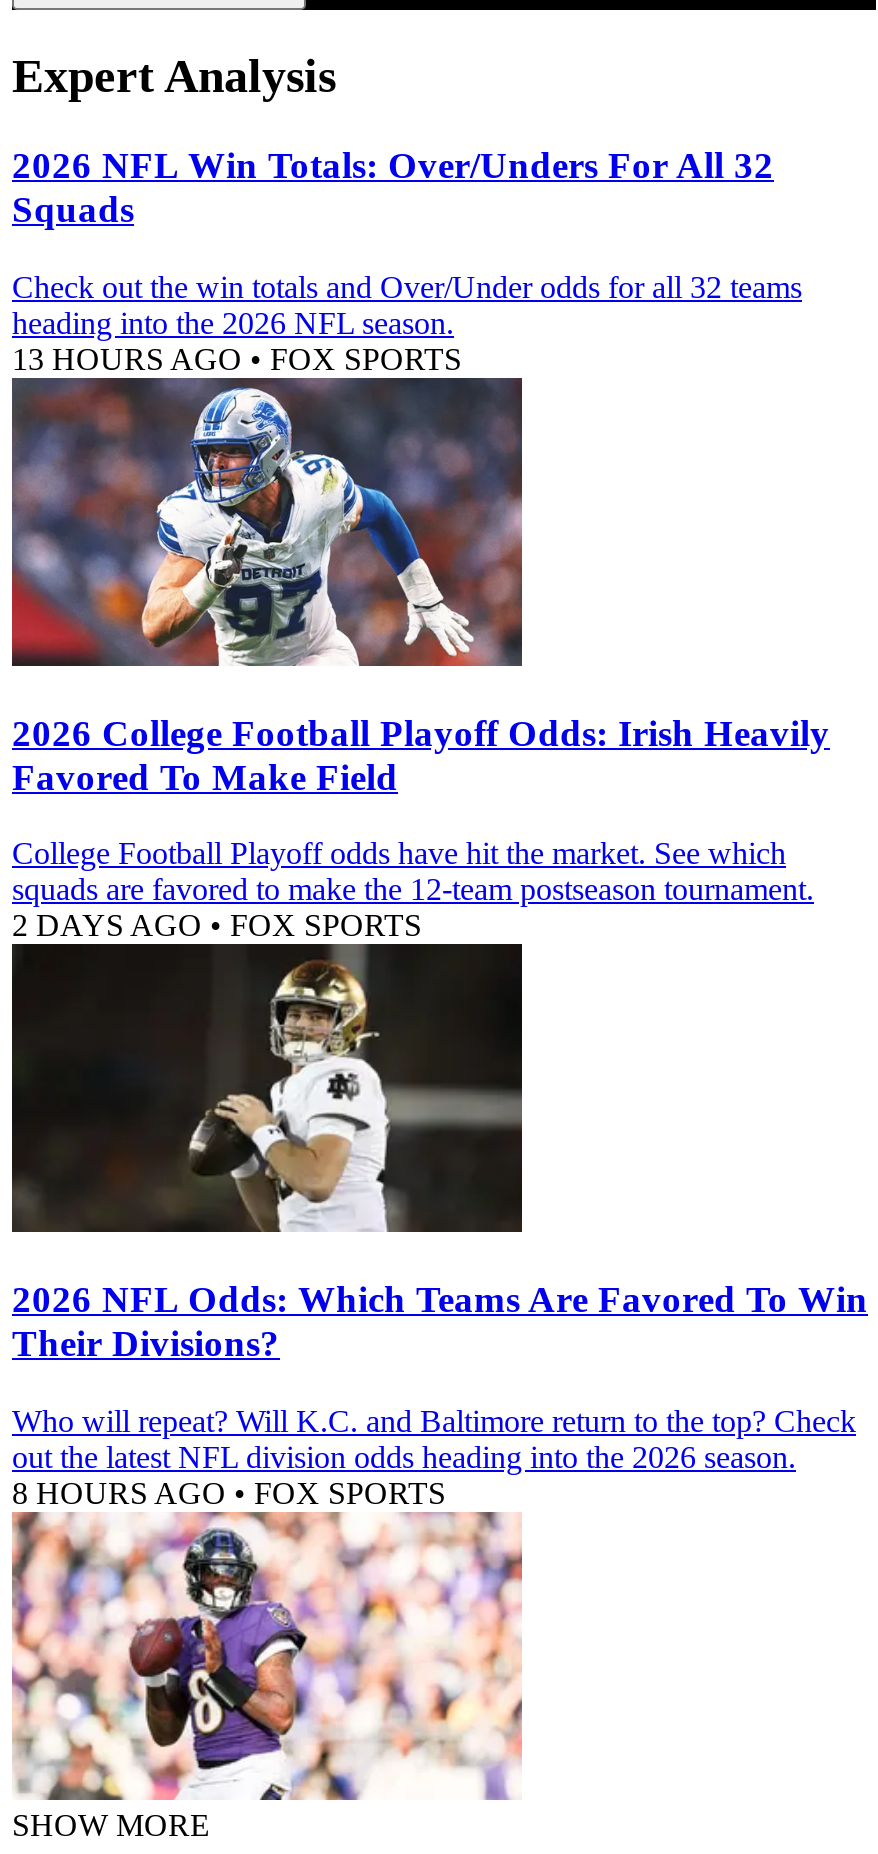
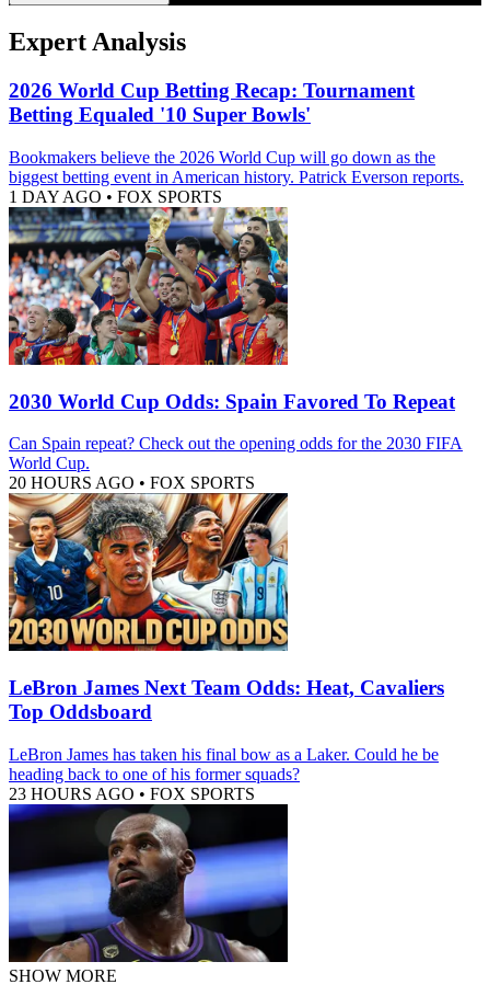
- 2026 NFL Win Totals: Over/Unders For All 32
- Squads
+ 2026 World Cup Betting Recap: Tournament
+ Betting Equaled '10 Super Bowls'

- Check out the win totals and Over/Under odds for all 32 teams
- heading into the 2026 NFL season.
- 13 HOURS AGO • FOX SPORTS
+ Bookmakers believe the 2026 World Cup will go down as the
+ biggest betting event in American history. Patrick Everson reports.
+ 1 DAY AGO • FOX SPORTS

- [image]
- 2026 College Football Playoff Odds: Irish Heavily
- Favored To Make Field
+ [image]
+ 2030 World Cup Odds: Spain Favored To Repeat

- College Football Playoff odds have hit the market. See which
- squads are favored to make the 12-team postseason tournament.
- 2 DAYS AGO • FOX SPORTS
+ Can Spain repeat? Check out the opening odds for the 2030 FIFA
+ World Cup.
+ 20 HOURS AGO • FOX SPORTS

- [image]
- 2026 NFL Odds: Which Teams Are Favored To Win
- Their Divisions?
+ [image]
+ LeBron James Next Team Odds: Heat, Cavaliers
+ Top Oddsboard

- Who will repeat? Will K.C. and Baltimore return to the top? Check
- out the latest NFL division odds heading into the 2026 season.
- 8 HOURS AGO • FOX SPORTS
+ LeBron James has taken his final bow as a Laker. Could he be
+ heading back to one of his former squads?
+ 23 HOURS AGO • FOX SPORTS

- [image]
+ [image]
